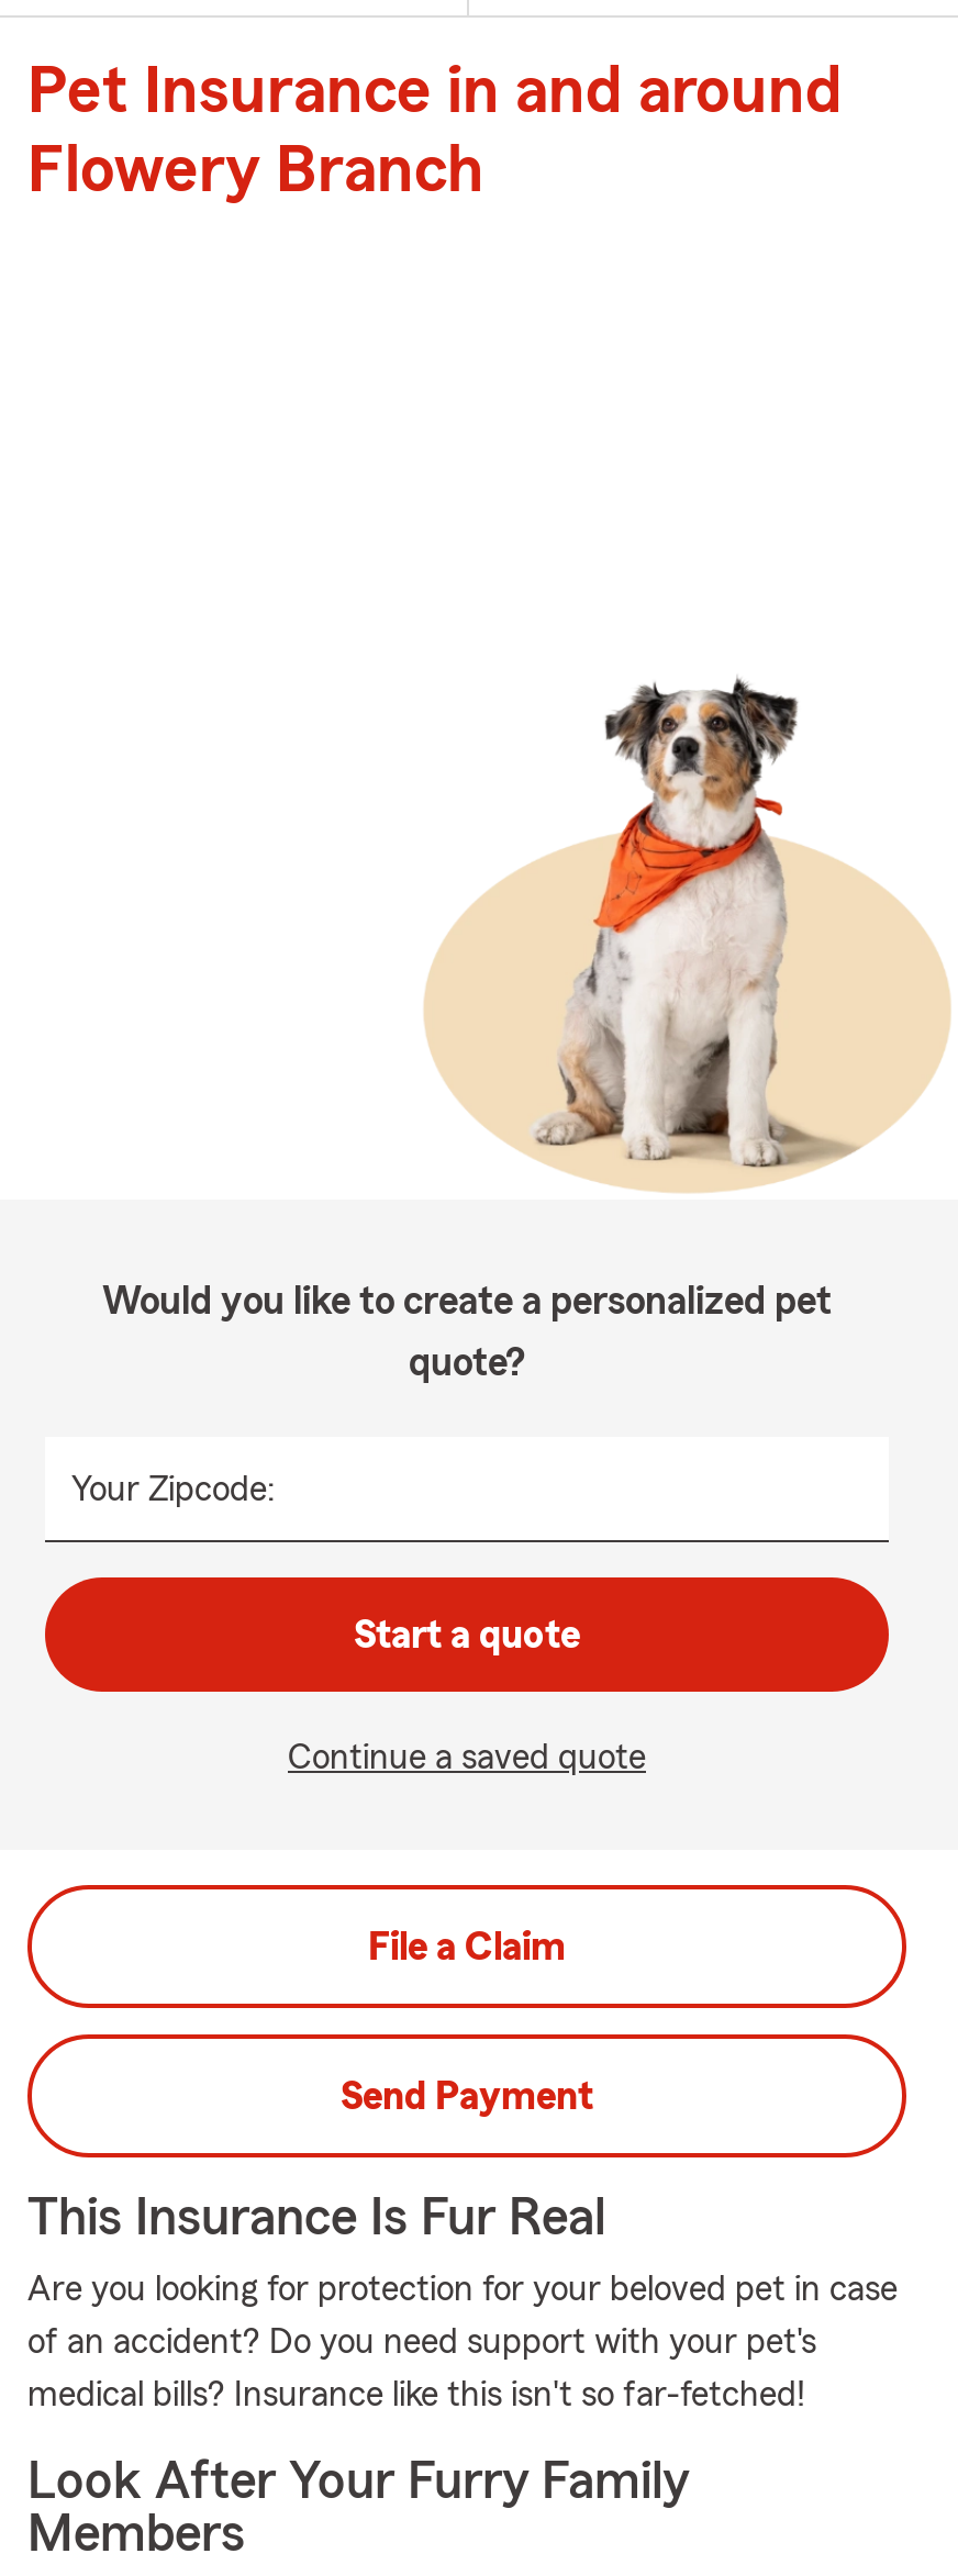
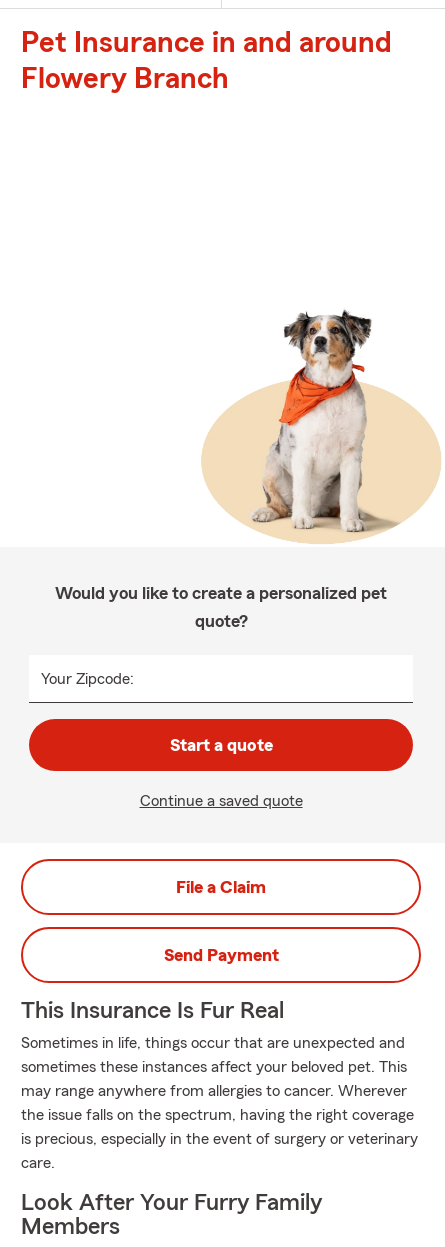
- Are you looking for protection for your beloved pet in case
- of an accident? Do you need support with your pet's
- medical bills? Insurance like this isn't so far-fetched!
+ Sometimes in life, things occur that are unexpected and
+ sometimes these instances affect your beloved pet. This
+ may range anywhere from allergies to cancer. Wherever
+ the issue falls on the spectrum, having the right coverage
+ is precious, especially in the event of surgery or veterinary
+ care.
